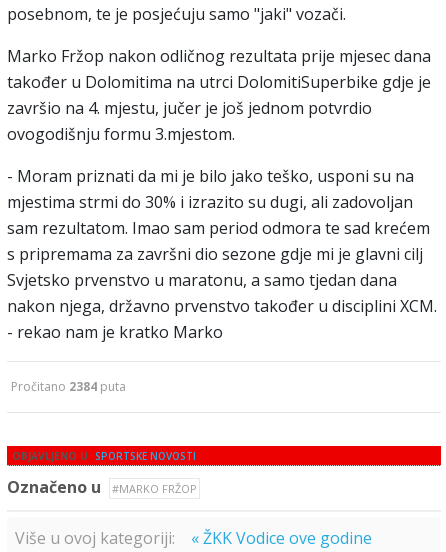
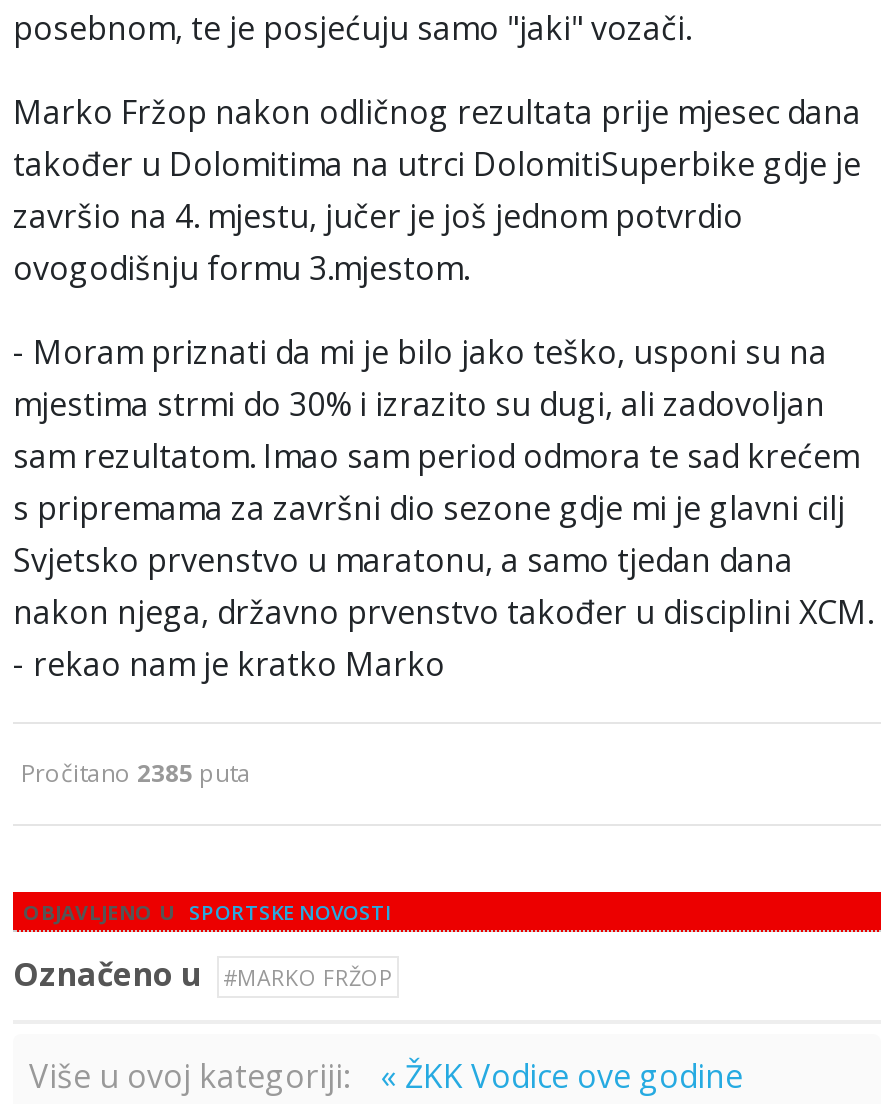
- Pročitano 2384 puta
+ Pročitano 2385 puta
